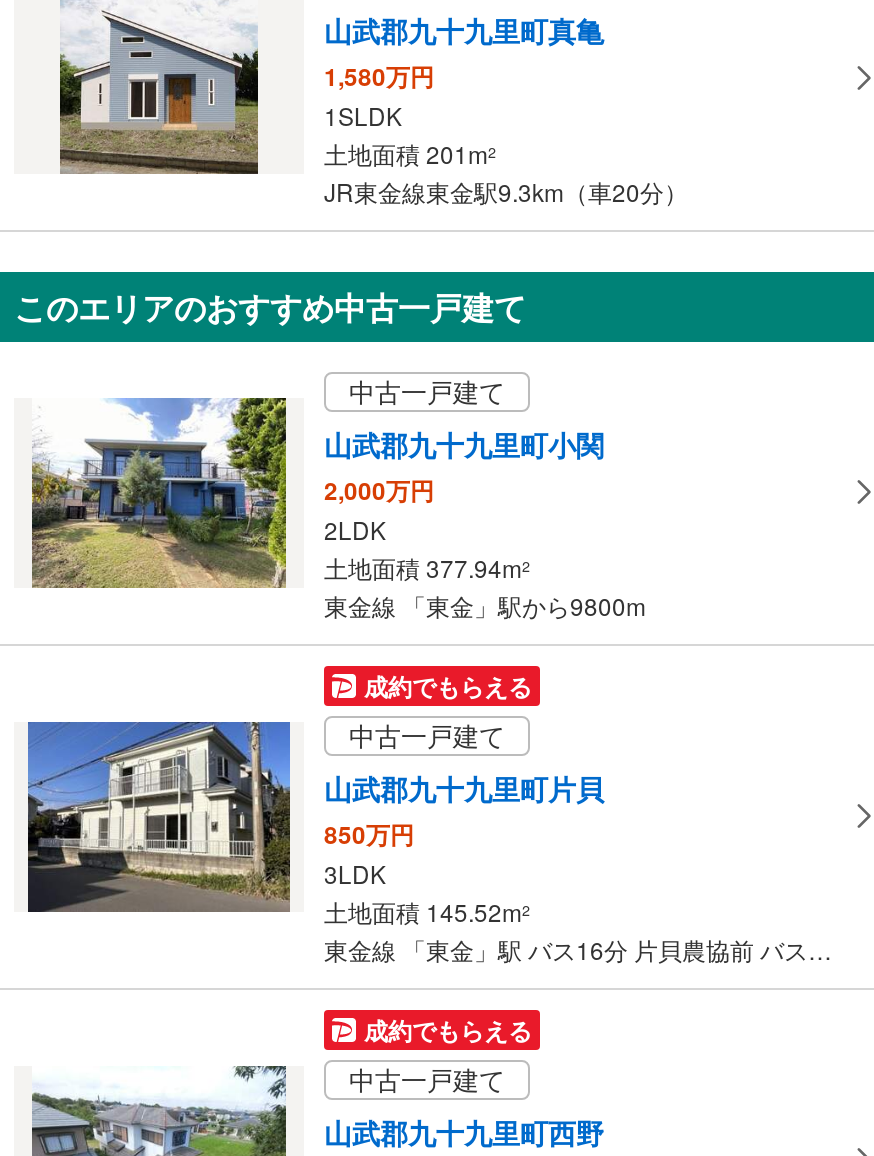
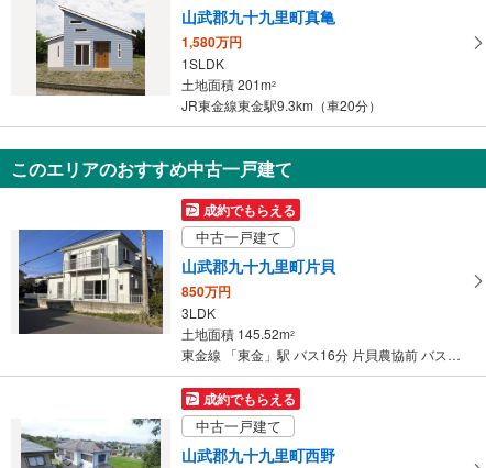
- [image]
- 中古一戸建て
- 山武郡九十九里町小関
- 2,000万円
- 2LDK
- 土地面積 377.94m2
- 東金線 「東金」駅から9800m
